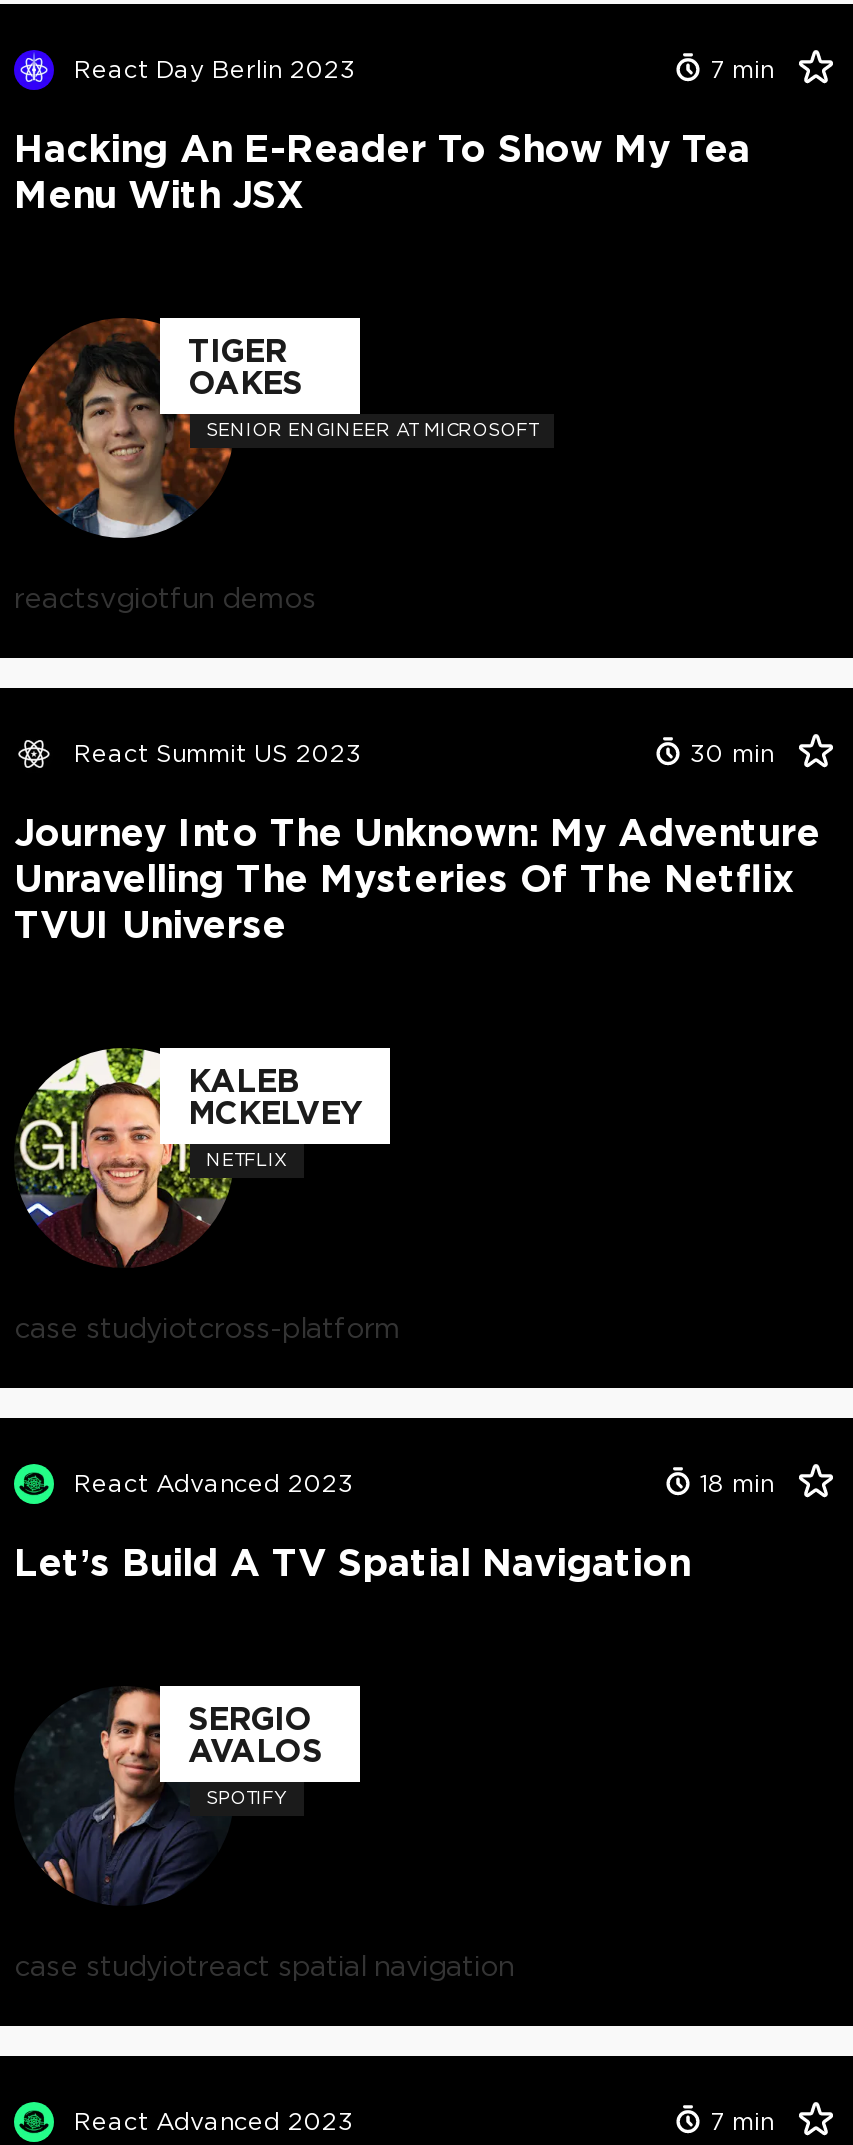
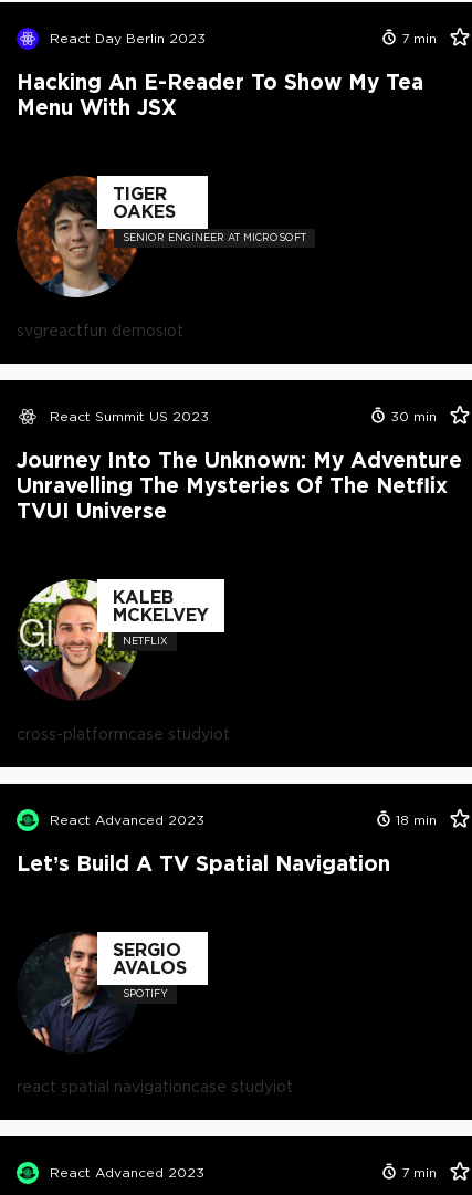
- reactsvgiotfun demos
+ svgreactfun demosiot

- case studyiotcross-platform
+ cross-platformcase studyiot

- case studyiotreact spatial navigation
+ react spatial navigationcase studyiot
